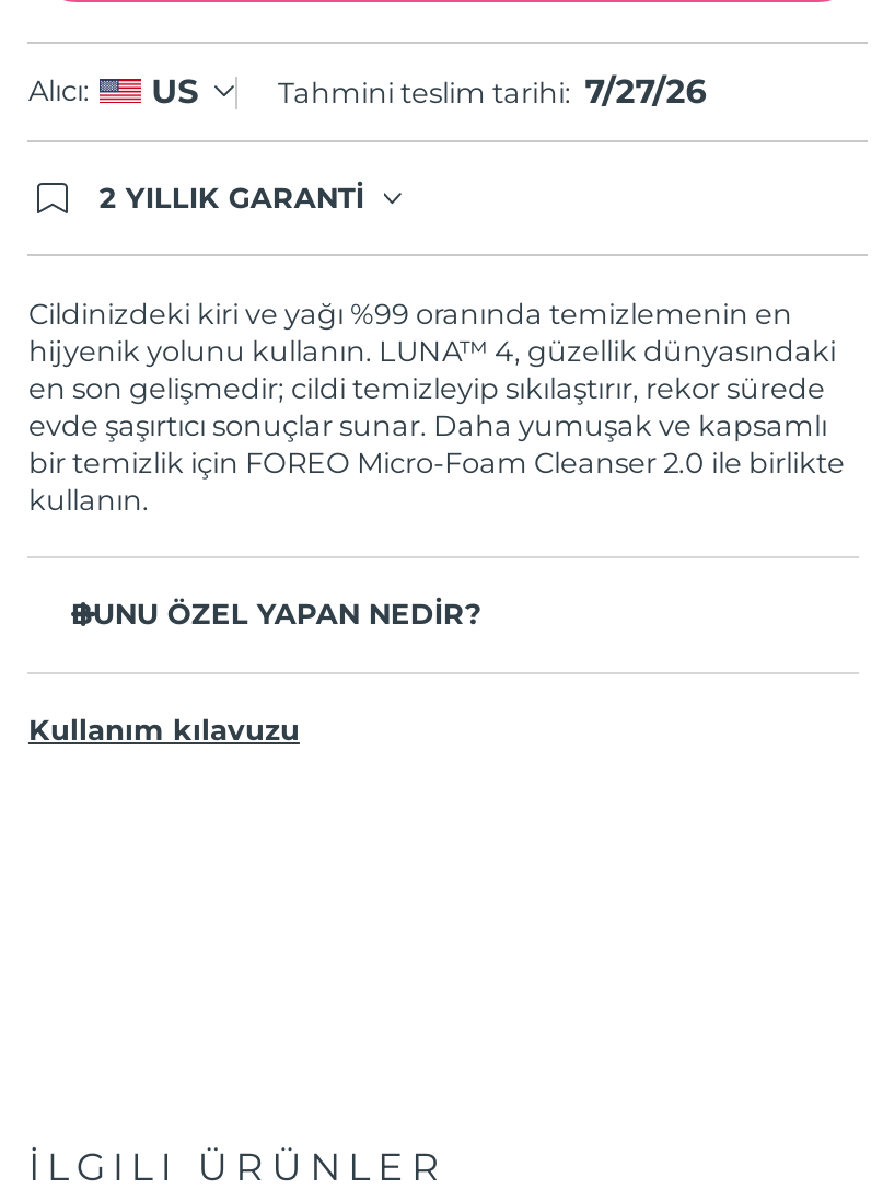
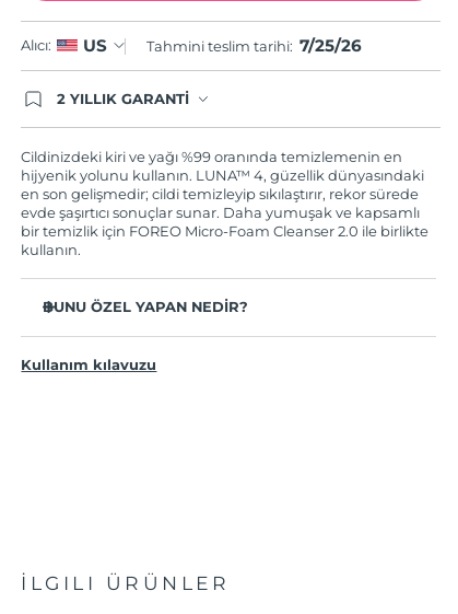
- Tahmini teslim tarihi: 7/27/26
+ Tahmini teslim tarihi: 7/25/26
